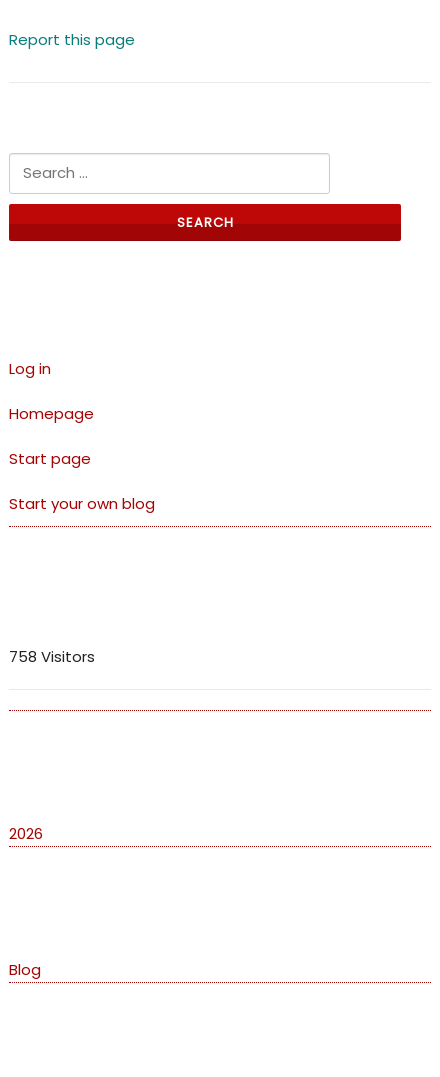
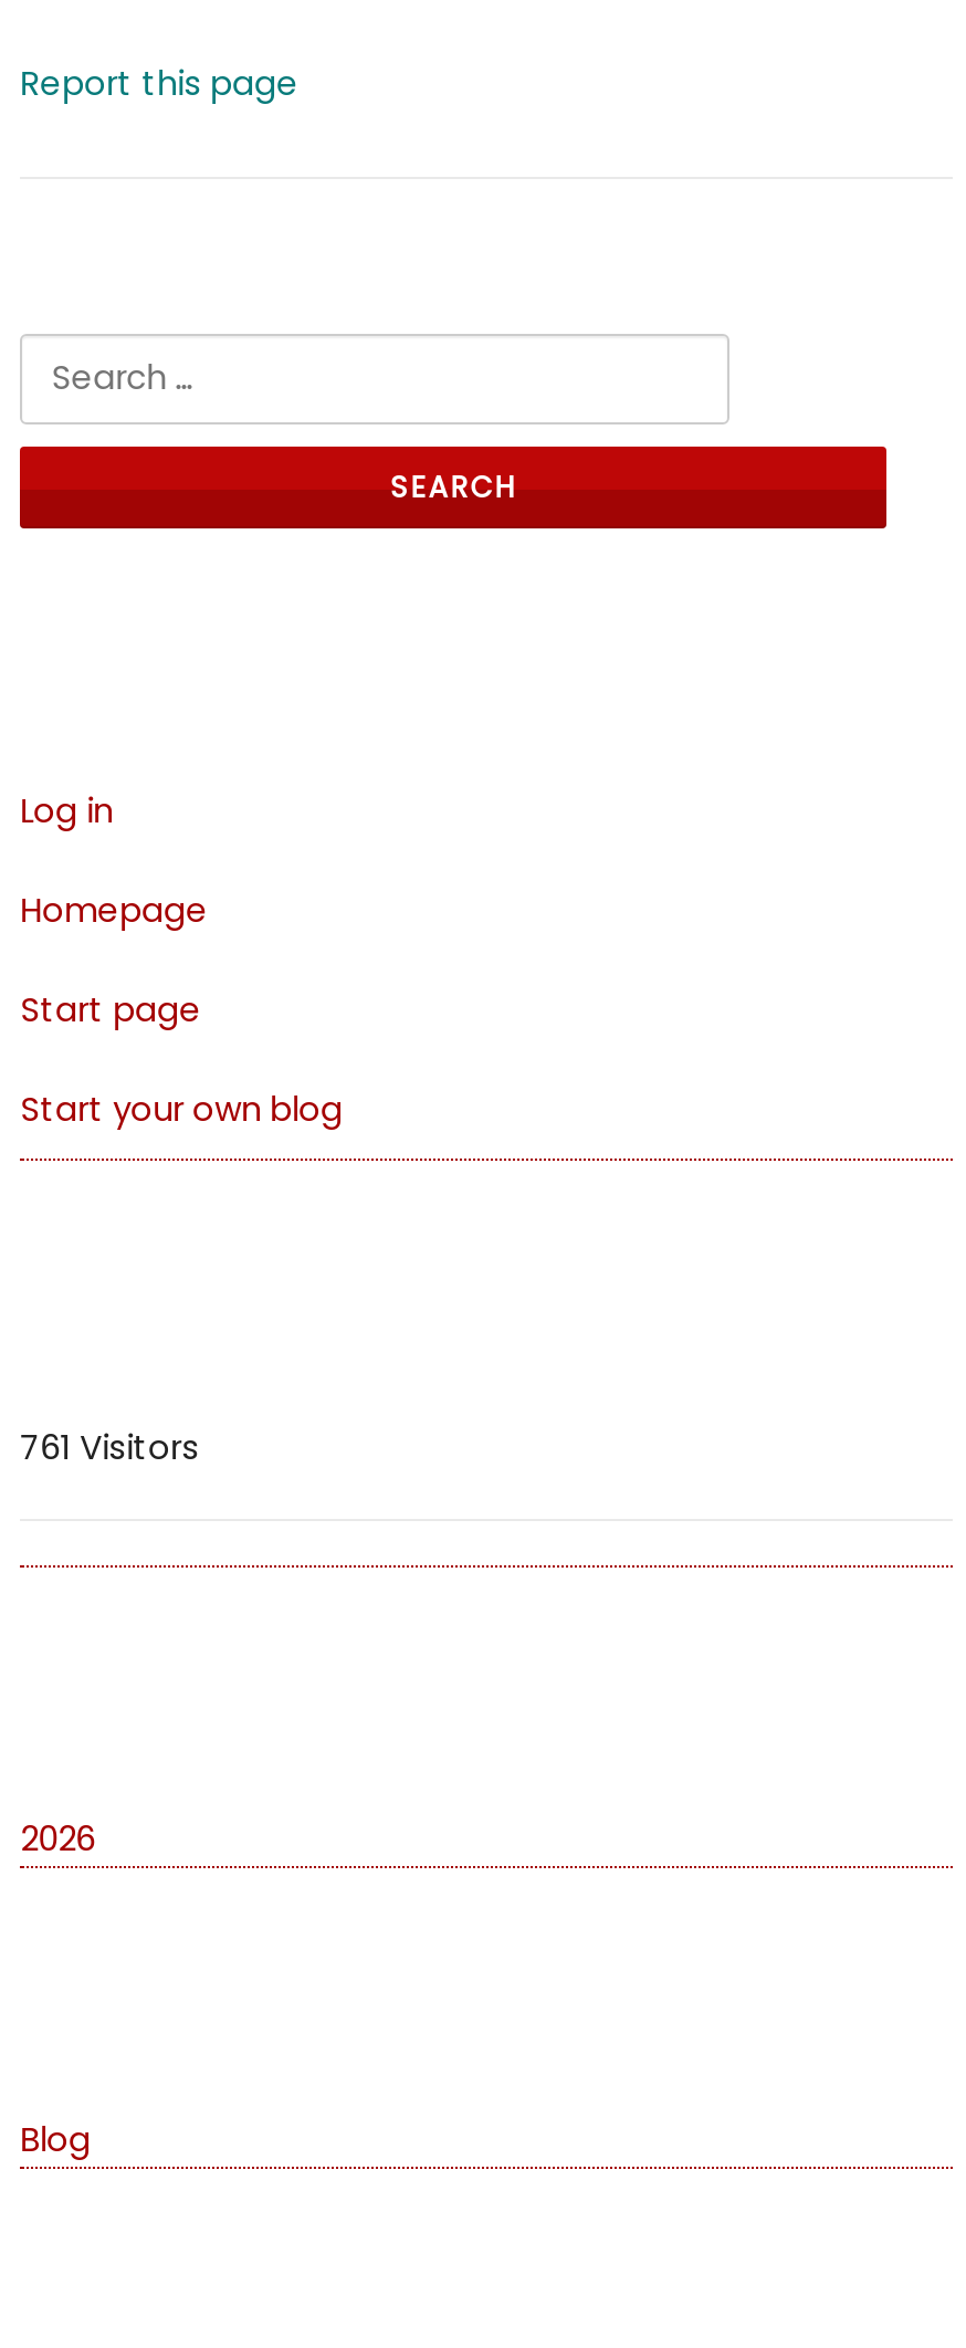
- 758 Visitors
+ 761 Visitors
